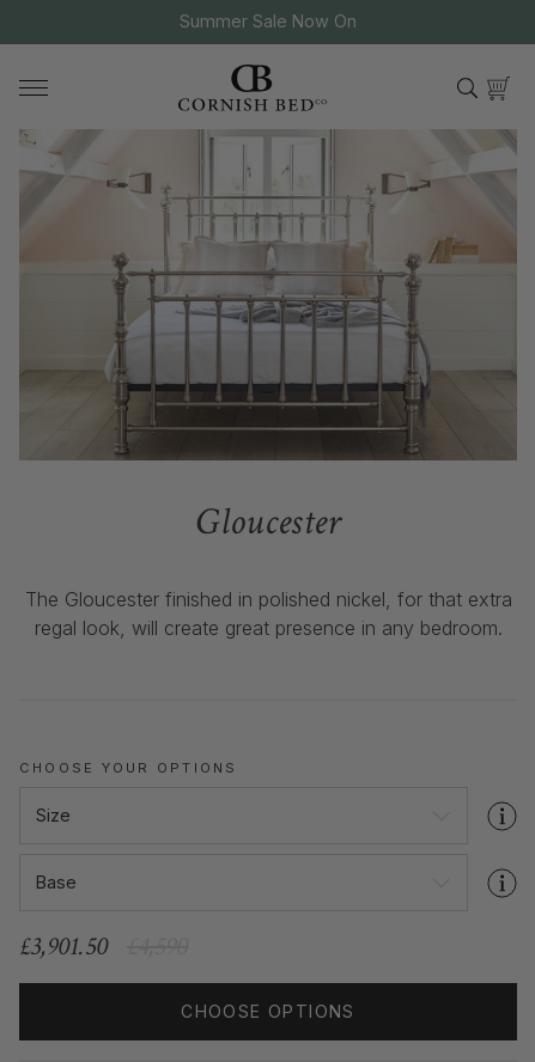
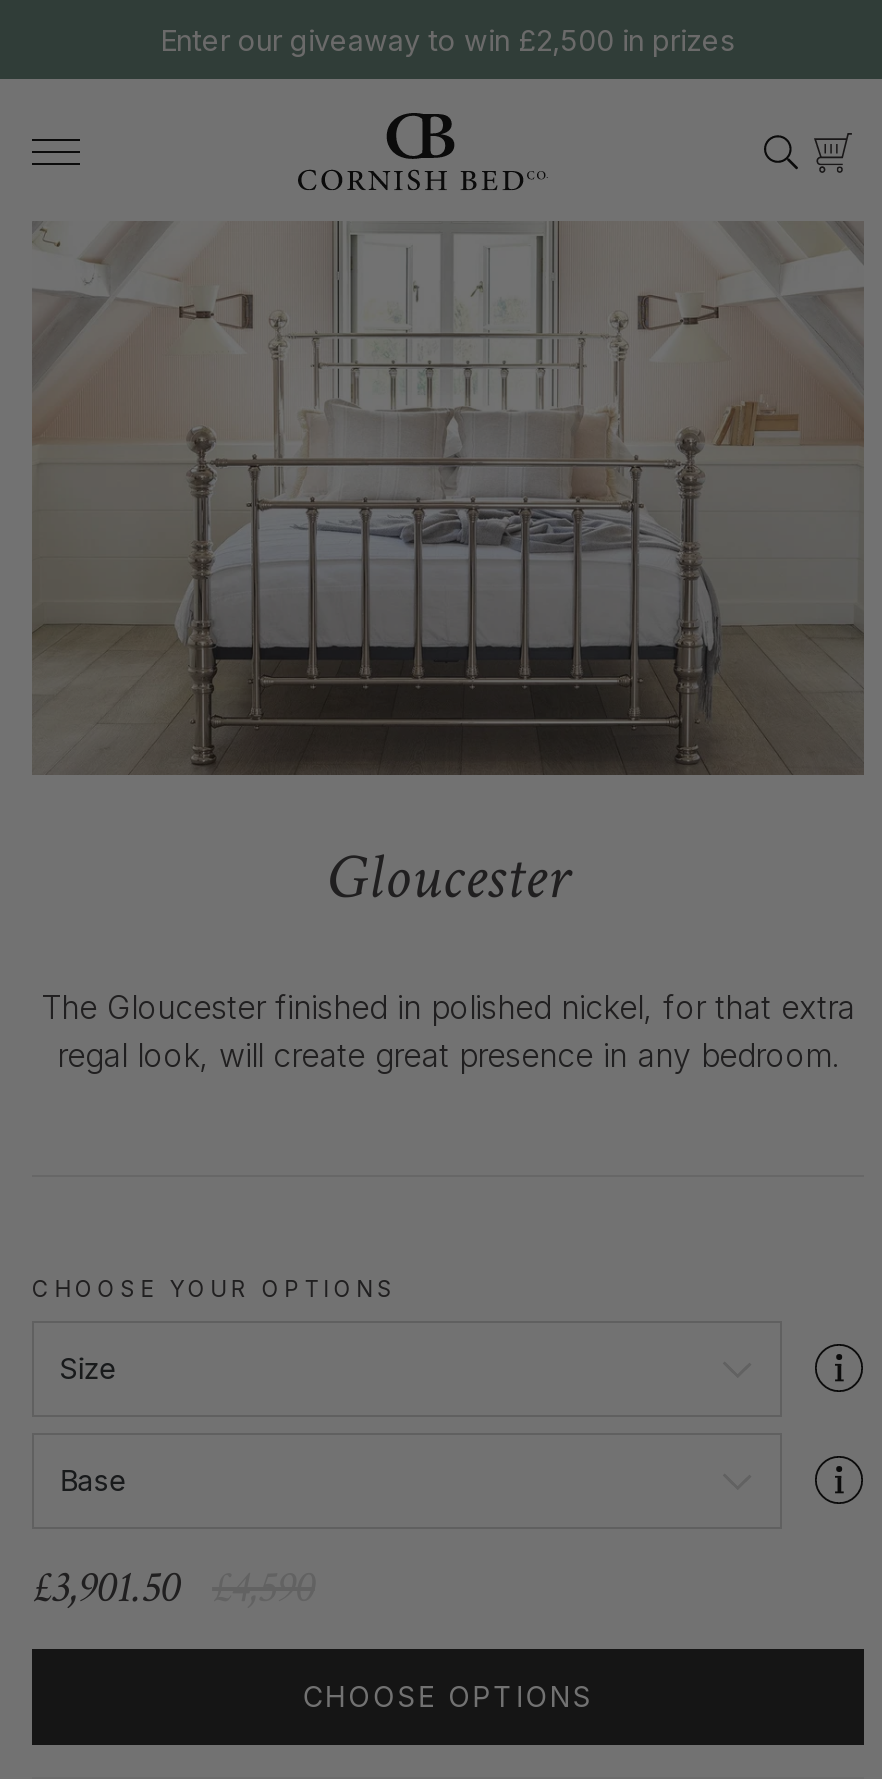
- Summer Sale Now On
+ Enter our giveaway to win £2,500 in prizes
